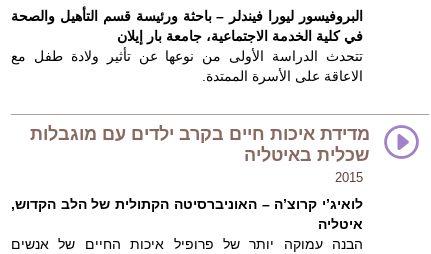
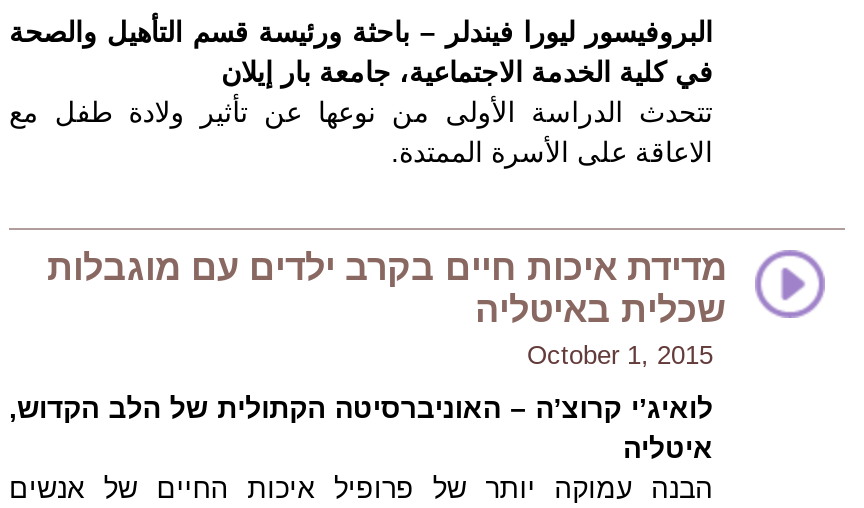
- 2015
+ October 1, 2015
